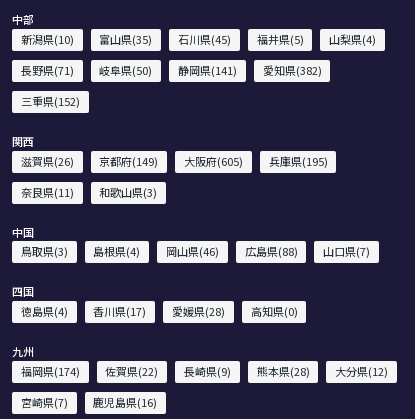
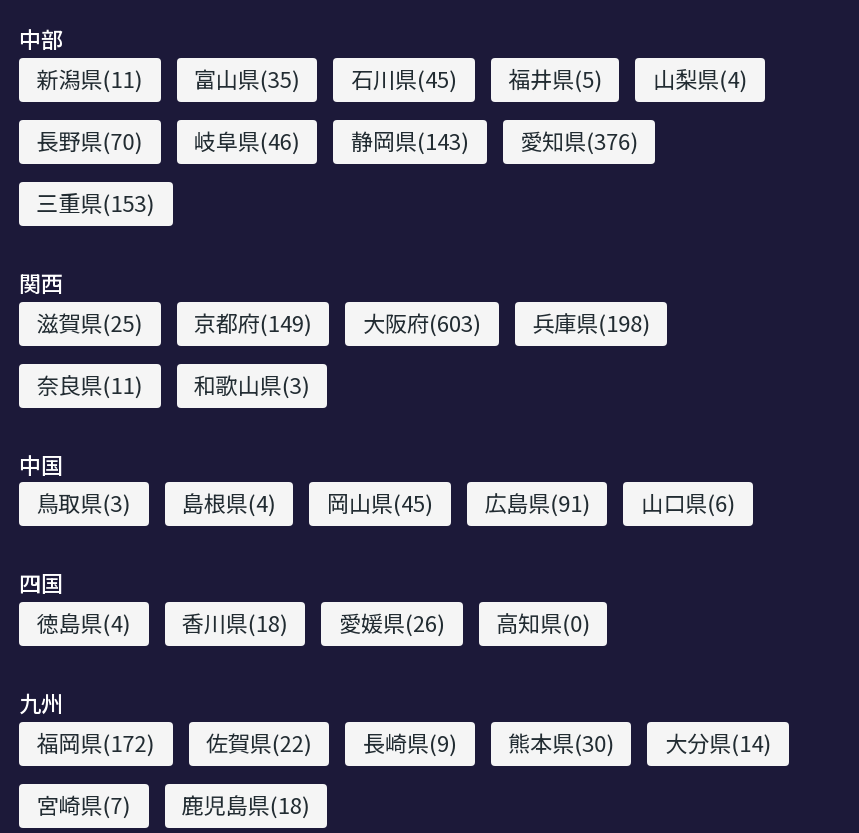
- 新潟県(10) 富山県(35) 石川県(45) 福井県(5) 山梨県(4)
+ 新潟県(11) 富山県(35) 石川県(45) 福井県(5) 山梨県(4)

- 長野県(71)
+ 長野県(70)

- 岐阜県(50)
+ 岐阜県(46)

- 静岡県(141)
+ 静岡県(143)

- 愛知県(382)
+ 愛知県(376)

- 三重県(152)
+ 三重県(153)

- 滋賀県(26)
+ 滋賀県(25)

- 大阪府(605)
+ 大阪府(603)

- 兵庫県(195)
+ 兵庫県(198)

- 岡山県(46)
+ 岡山県(45)

- 広島県(88)
+ 広島県(91)

- 山口県(7)
+ 山口県(6)

- 香川県(17)
+ 香川県(18)

- 愛媛県(28)
+ 愛媛県(26)

- 福岡県(174)
+ 福岡県(172)

- 熊本県(28)
+ 熊本県(30)

- 大分県(12)
+ 大分県(14)

- 宮崎県(7) 鹿児島県(16)
+ 宮崎県(7) 鹿児島県(18)
